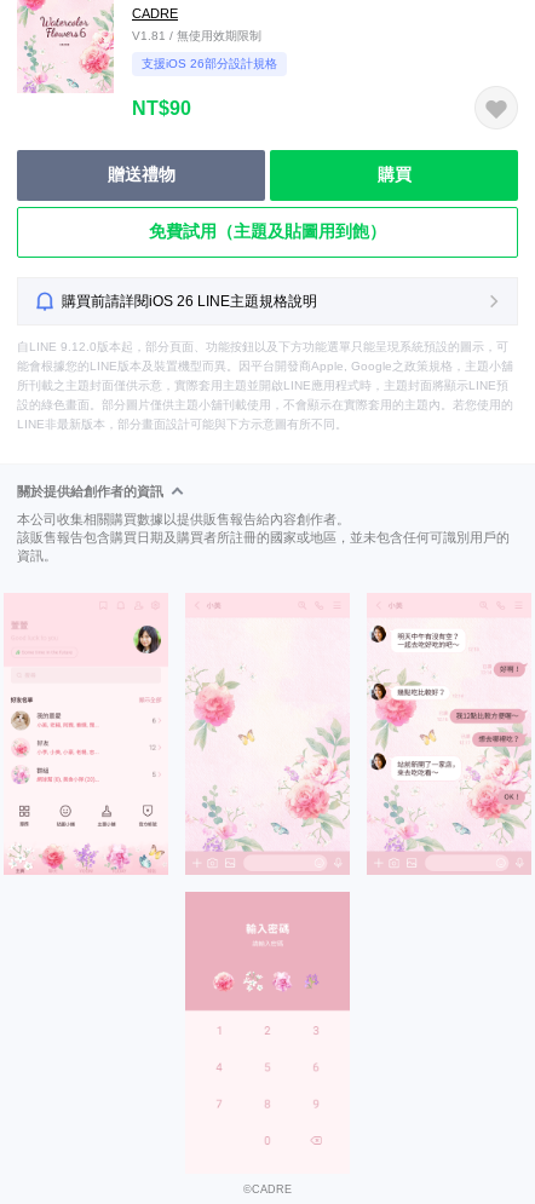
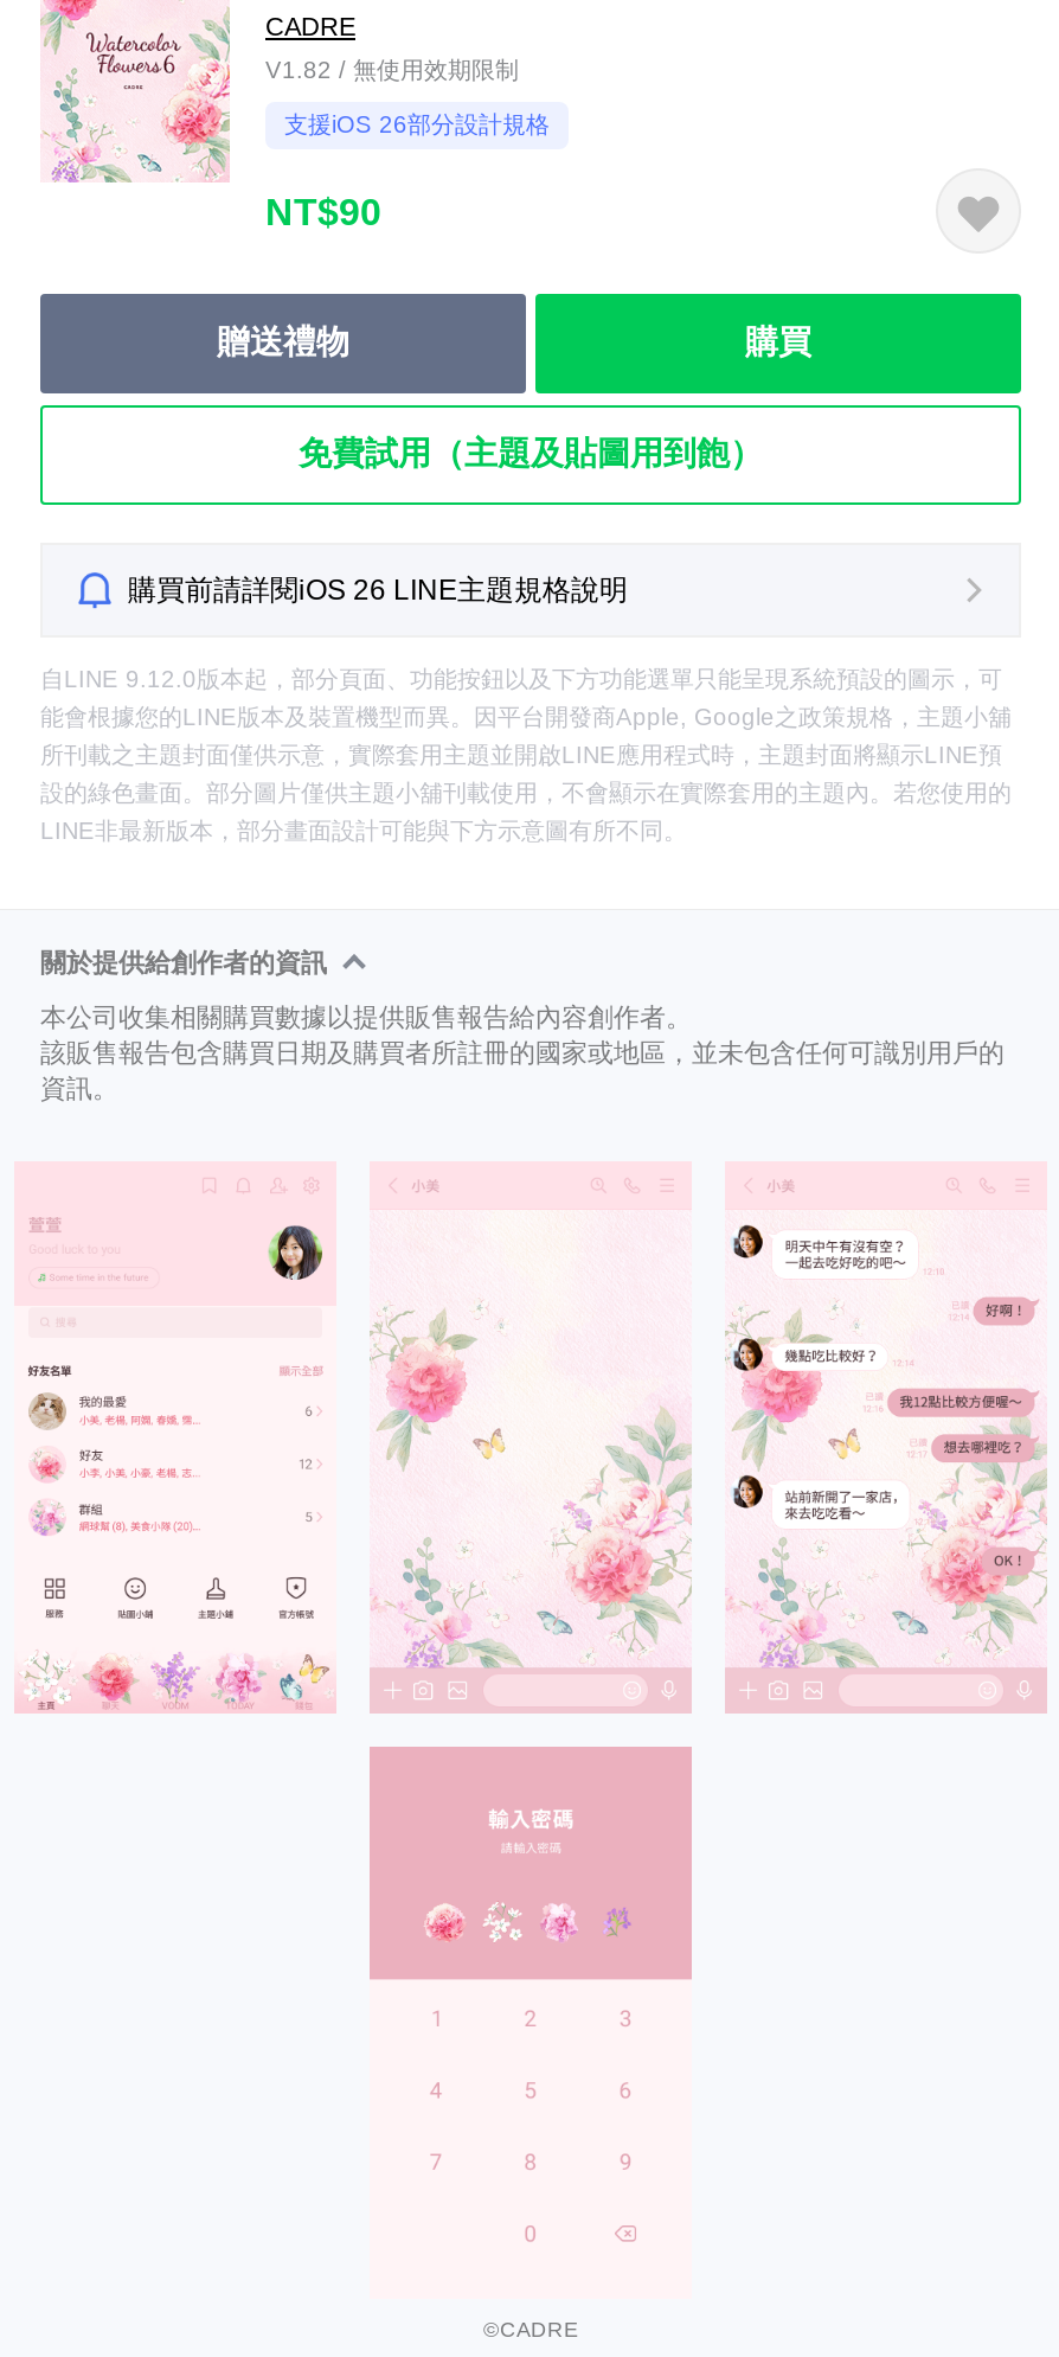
- V1.81 / 無使用效期限制
+ V1.82 / 無使用效期限制
